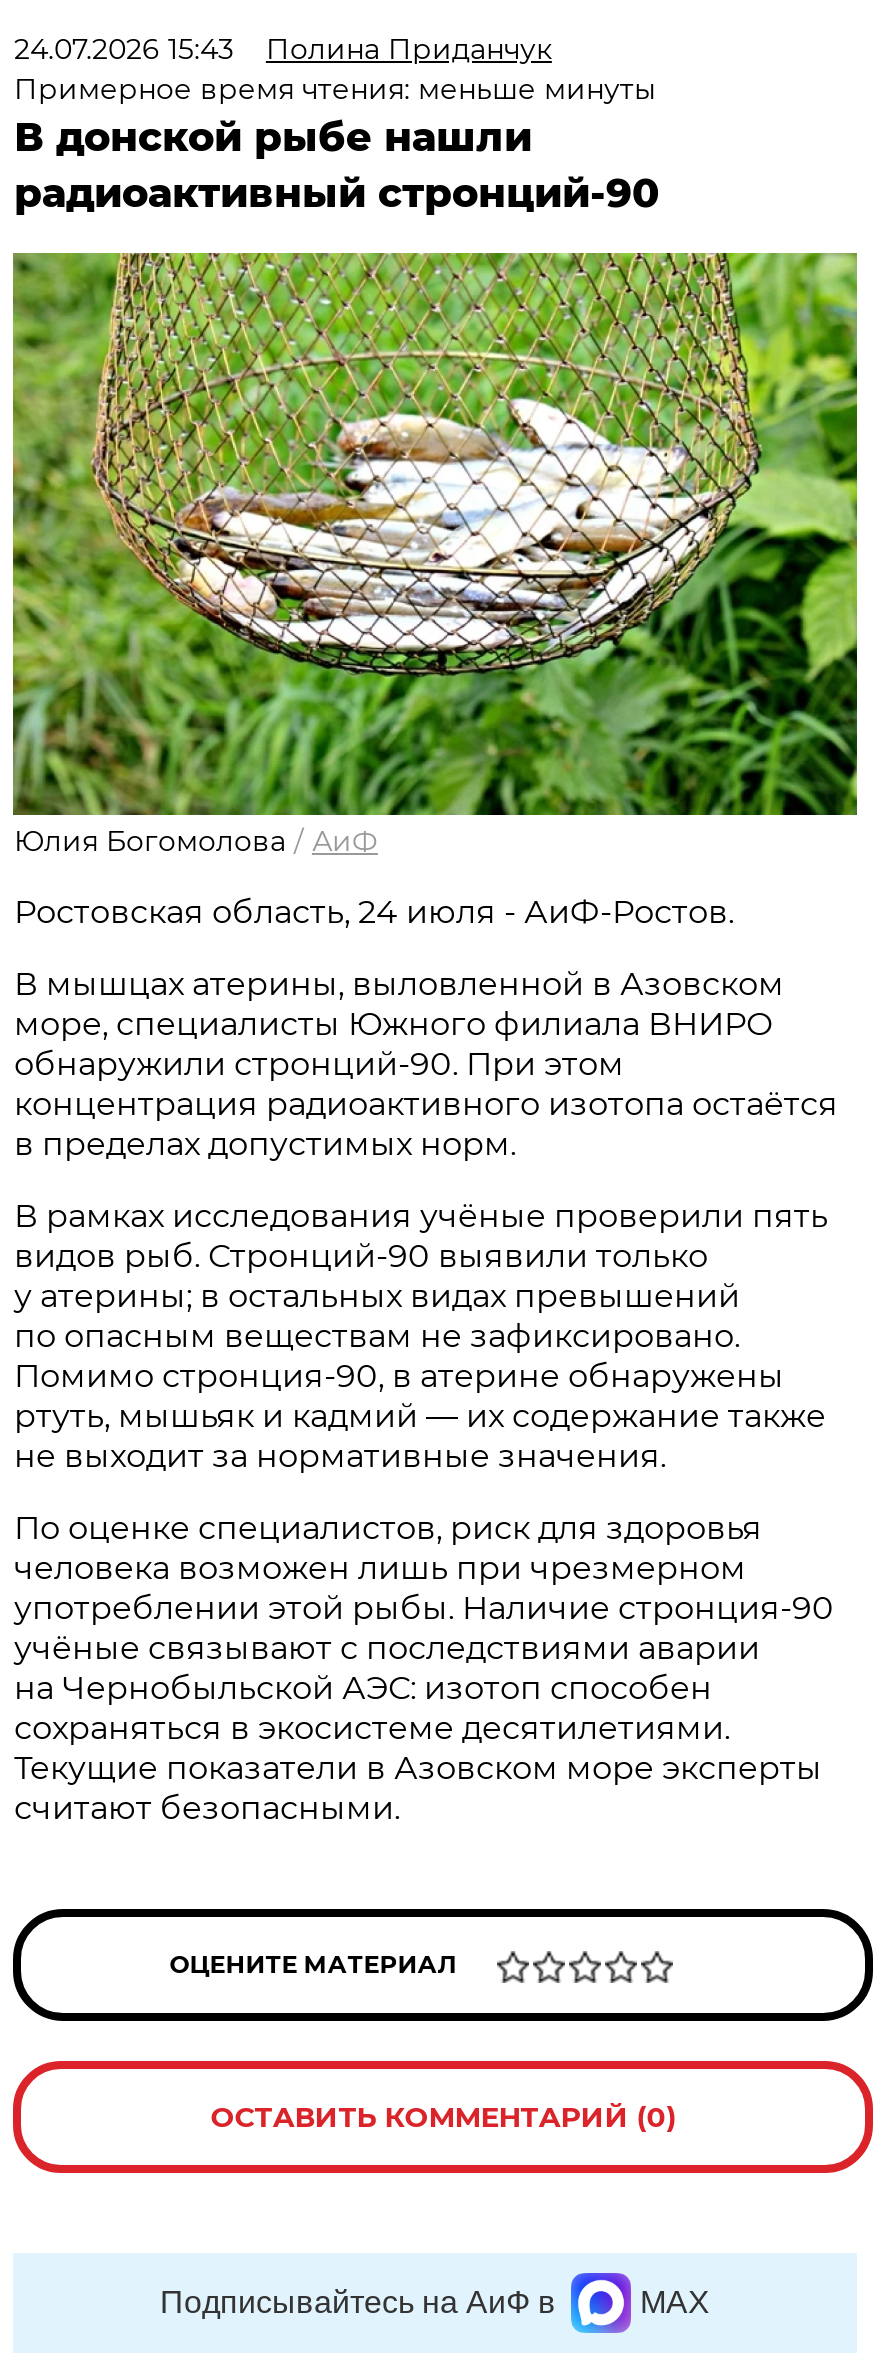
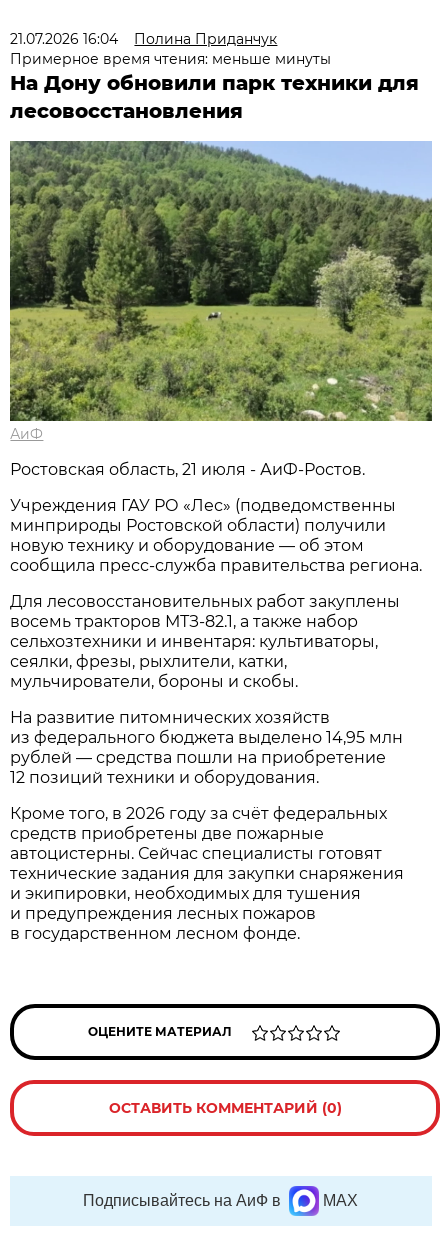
- 24.07.2026 15:43 Полина Приданчук
+ 21.07.2026 16:04 Полина Приданчук

- В донской рыбе нашли
- радиоактивный стронций-90
+ На Дону обновили парк техники для
+ лесовосстановления

- [image]
- Юлия Богомолова / АиФ
- Ростовская область, 24 июля - АиФ-Ростов.
- В мышцах атерины, выловленной в Азовском
- море, специалисты Южного филиала ВНИРО
- обнаружили стронций‑90. При этом
- концентрация радиоактивного изотопа остаётся
- в пределах допустимых норм.
- В рамках исследования учёные проверили пять
- видов рыб. Стронций‑90 выявили только
- у атерины; в остальных видах превышений
- по опасным веществам не зафиксировано.
- Помимо стронция‑90, в атерине обнаружены
- ртуть, мышьяк и кадмий — их содержание также
- не выходит за нормативные значения.
- По оценке специалистов, риск для здоровья
- человека возможен лишь при чрезмерном
- употреблении этой рыбы. Наличие стронция‑90
- учёные связывают с последствиями аварии
- на Чернобыльской АЭС: изотоп способен
- сохраняться в экосистеме десятилетиями.
- Текущие показатели в Азовском море эксперты
- считают безопасными.
+ [image]
+ АиФ
+ Ростовская область, 21 июля - АиФ-Ростов.
+ Учреждения ГАУ РО «Лес» (подведомственны
+ минприроды Ростовской области) получили
+ новую технику и оборудование — об этом
+ сообщила пресс‑служба правительства региона.
+ Для лесовосстановительных работ закуплены
+ восемь тракторов МТЗ‑82.1, а также набор
+ сельхозтехники и инвентаря: культиваторы,
+ сеялки, фрезы, рыхлители, катки,
+ мульчирователи, бороны и скобы.
+ На развитие питомнических хозяйств
+ из федерального бюджета выделено 14,95 млн
+ рублей — средства пошли на приобретение
+ 12 позиций техники и оборудования.
+ Кроме того, в 2026 году за счёт федеральных
+ средств приобретены две пожарные
+ автоцистерны. Сейчас специалисты готовят
+ технические задания для закупки снаряжения
+ и экипировки, необходимых для тушения
+ и предупреждения лесных пожаров
+ в государственном лесном фонде.
